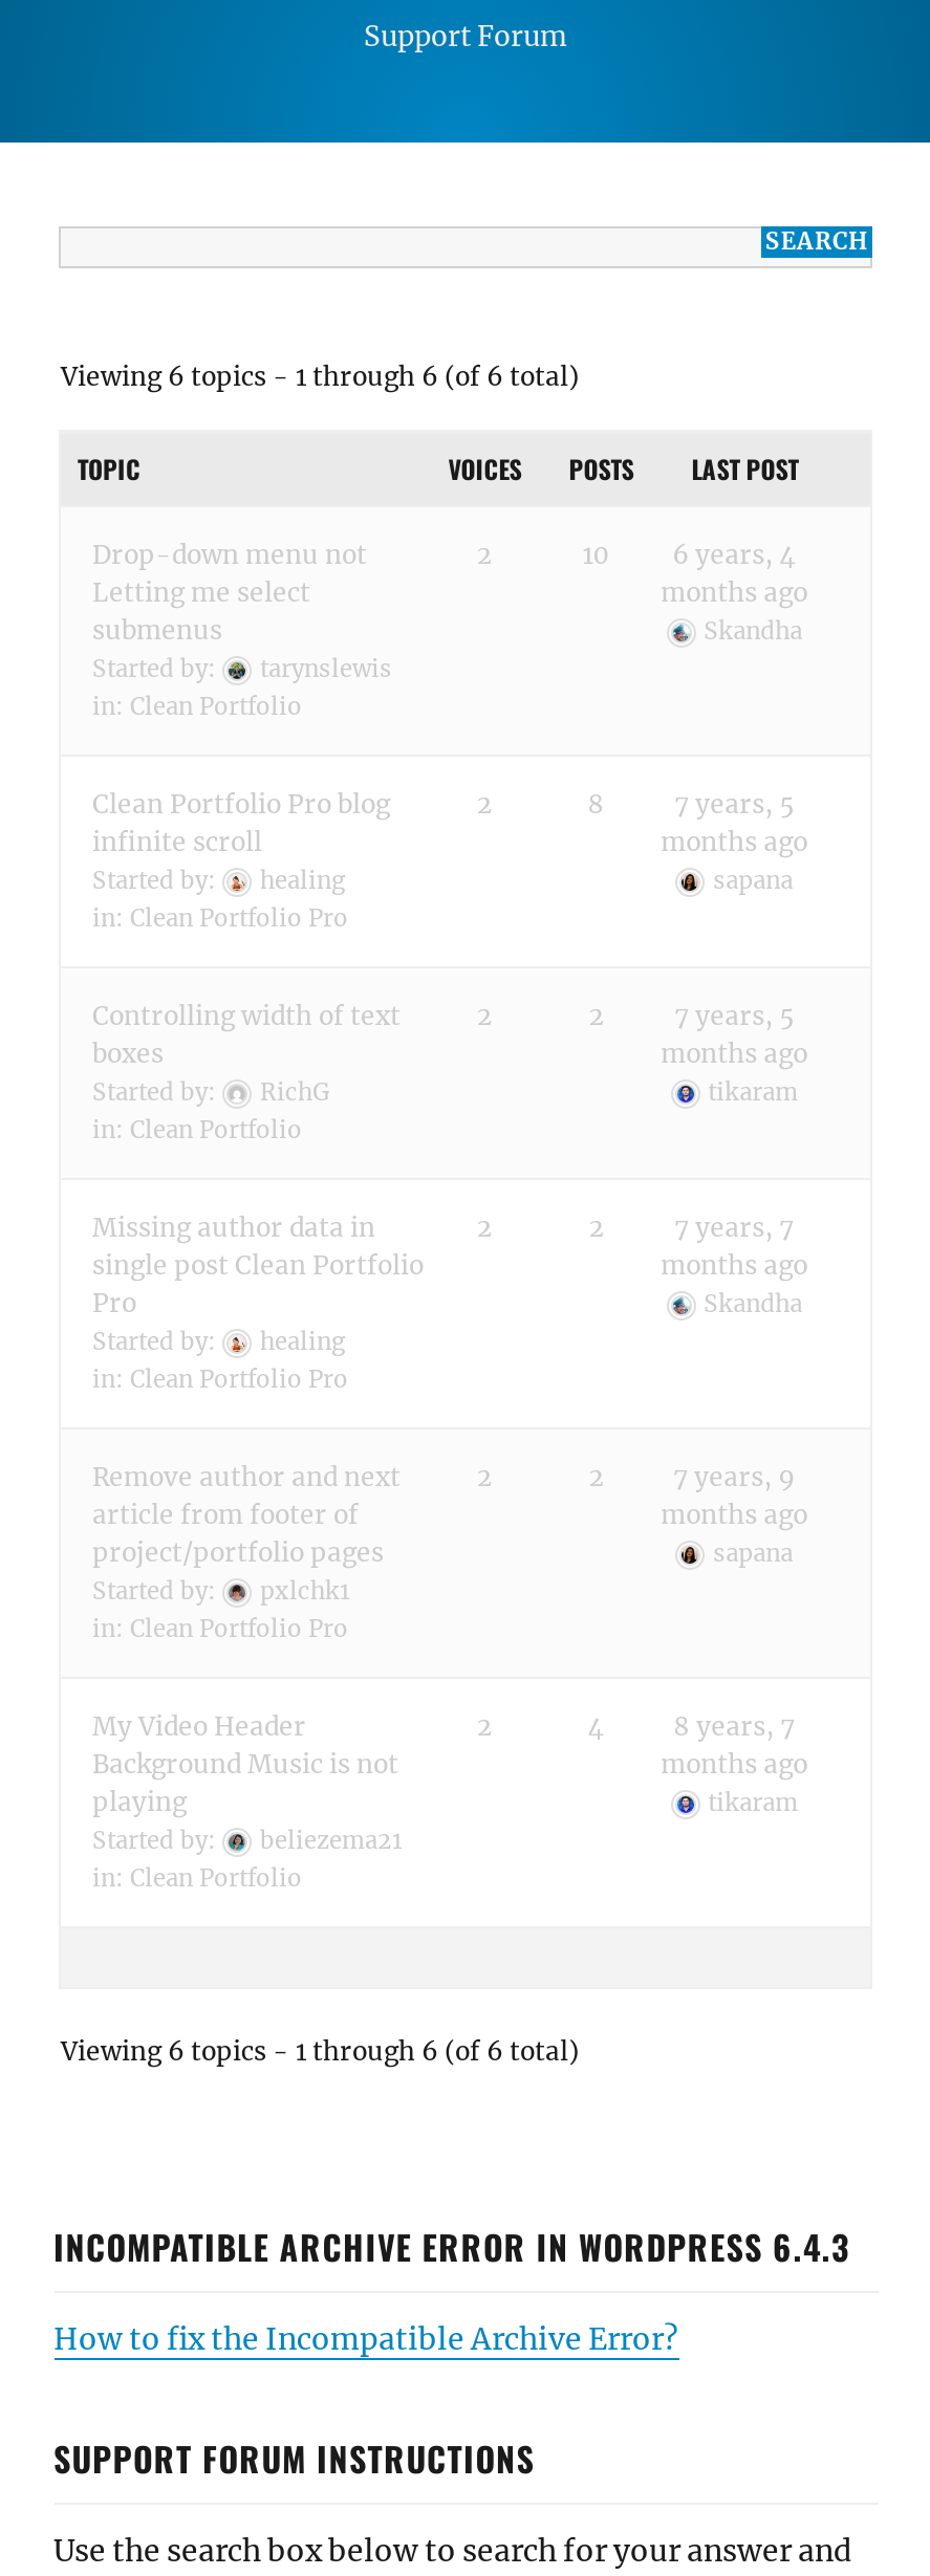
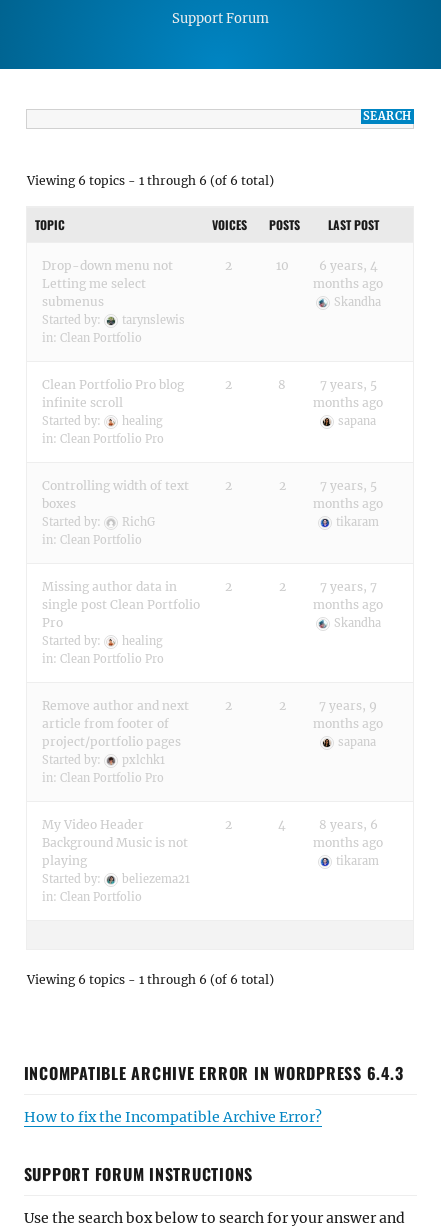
- 8 years, 7
+ 8 years, 6
